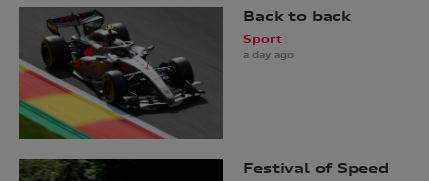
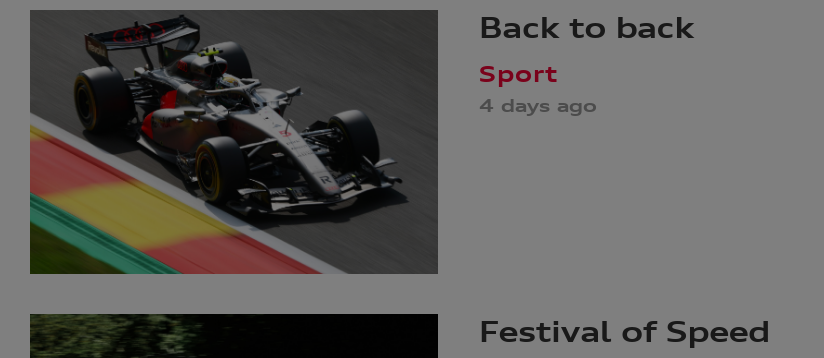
- a day ago
+ 4 days ago
